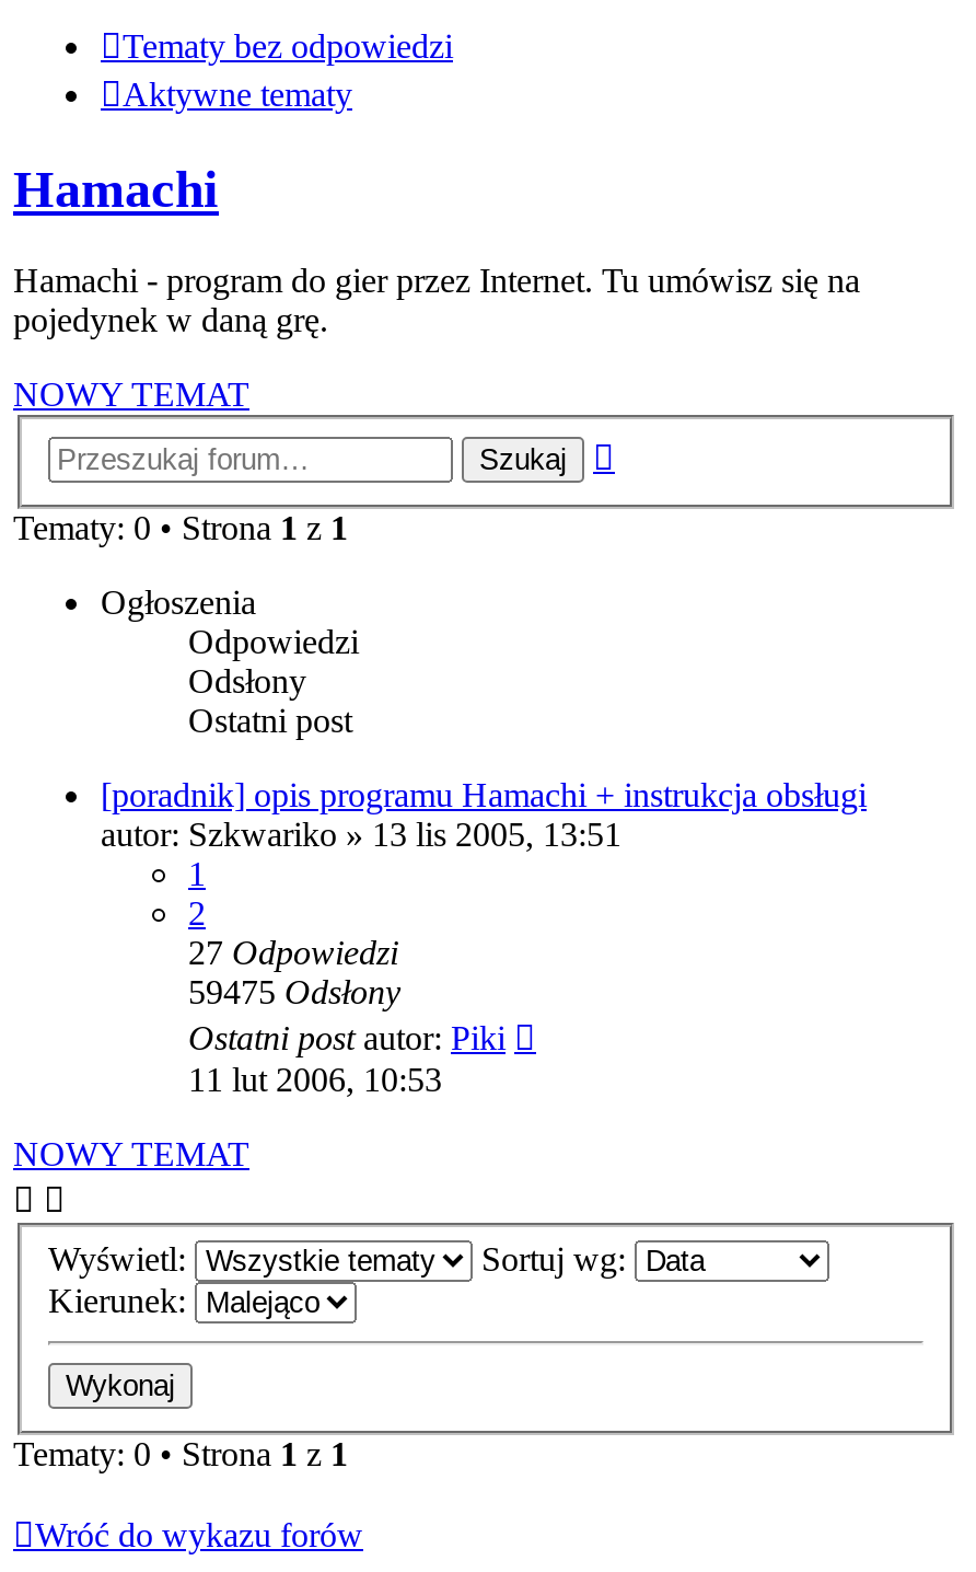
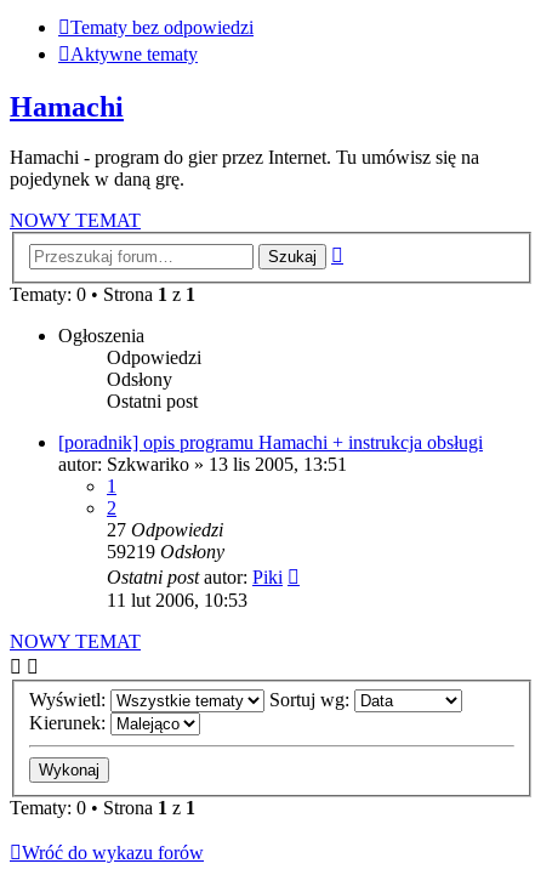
- 59475Odsłony
+ 59219Odsłony
